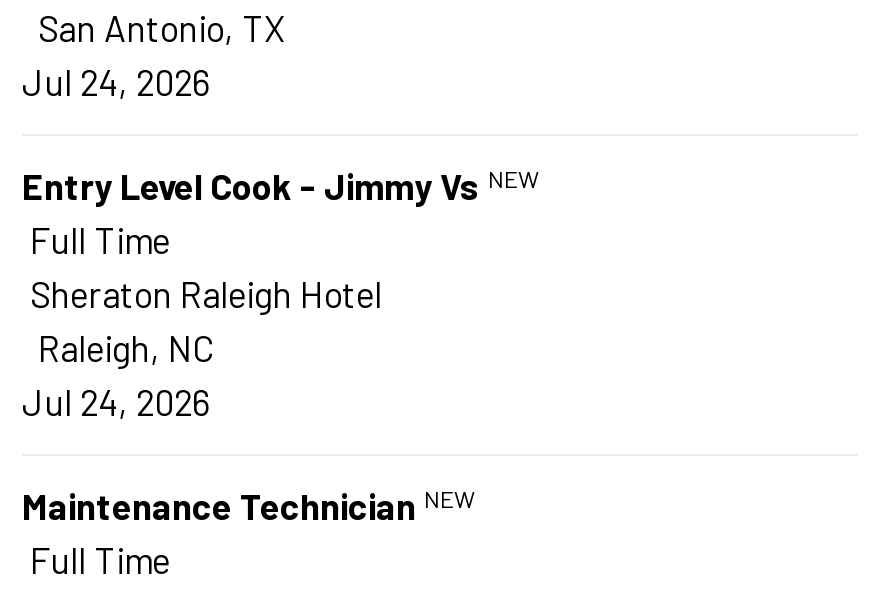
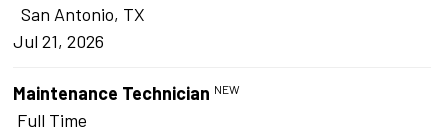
- Jul 24, 2026
- Entry Level Cook - Jimmy Vs NEW
- Full Time
- Sheraton Raleigh Hotel
- Raleigh, NC
- Jul 24, 2026
+ Jul 21, 2026
